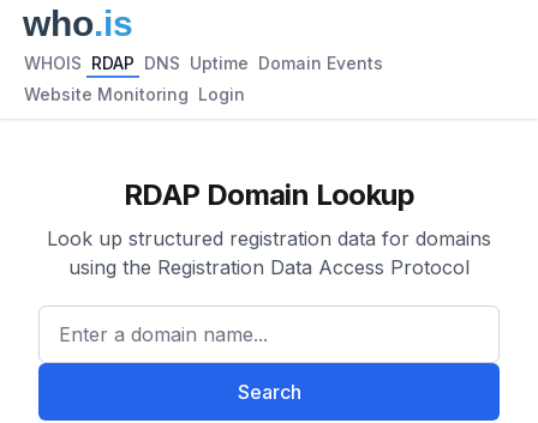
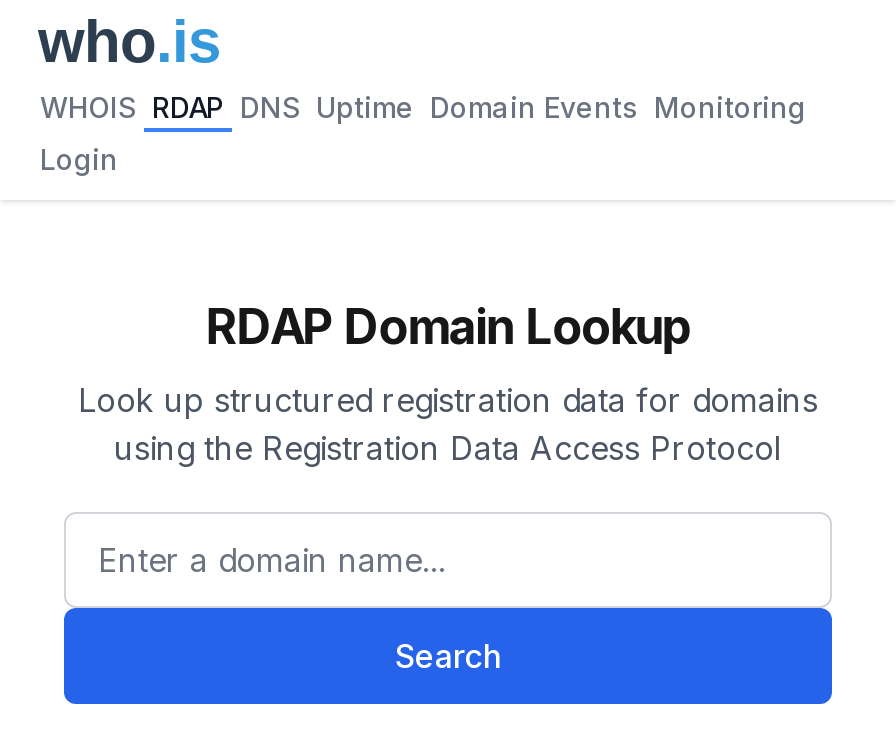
- WHOIS RDAP DNS Uptime Domain Events
+ WHOIS RDAP DNS Uptime Domain Events Monitoring

- Website Monitoring Login
+ Login
